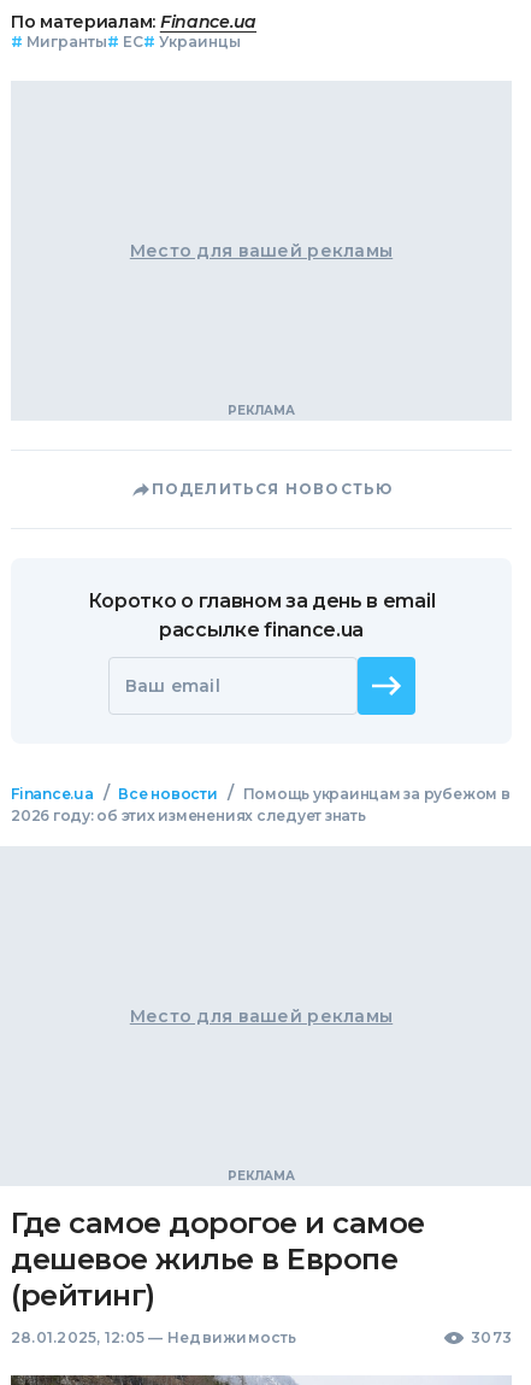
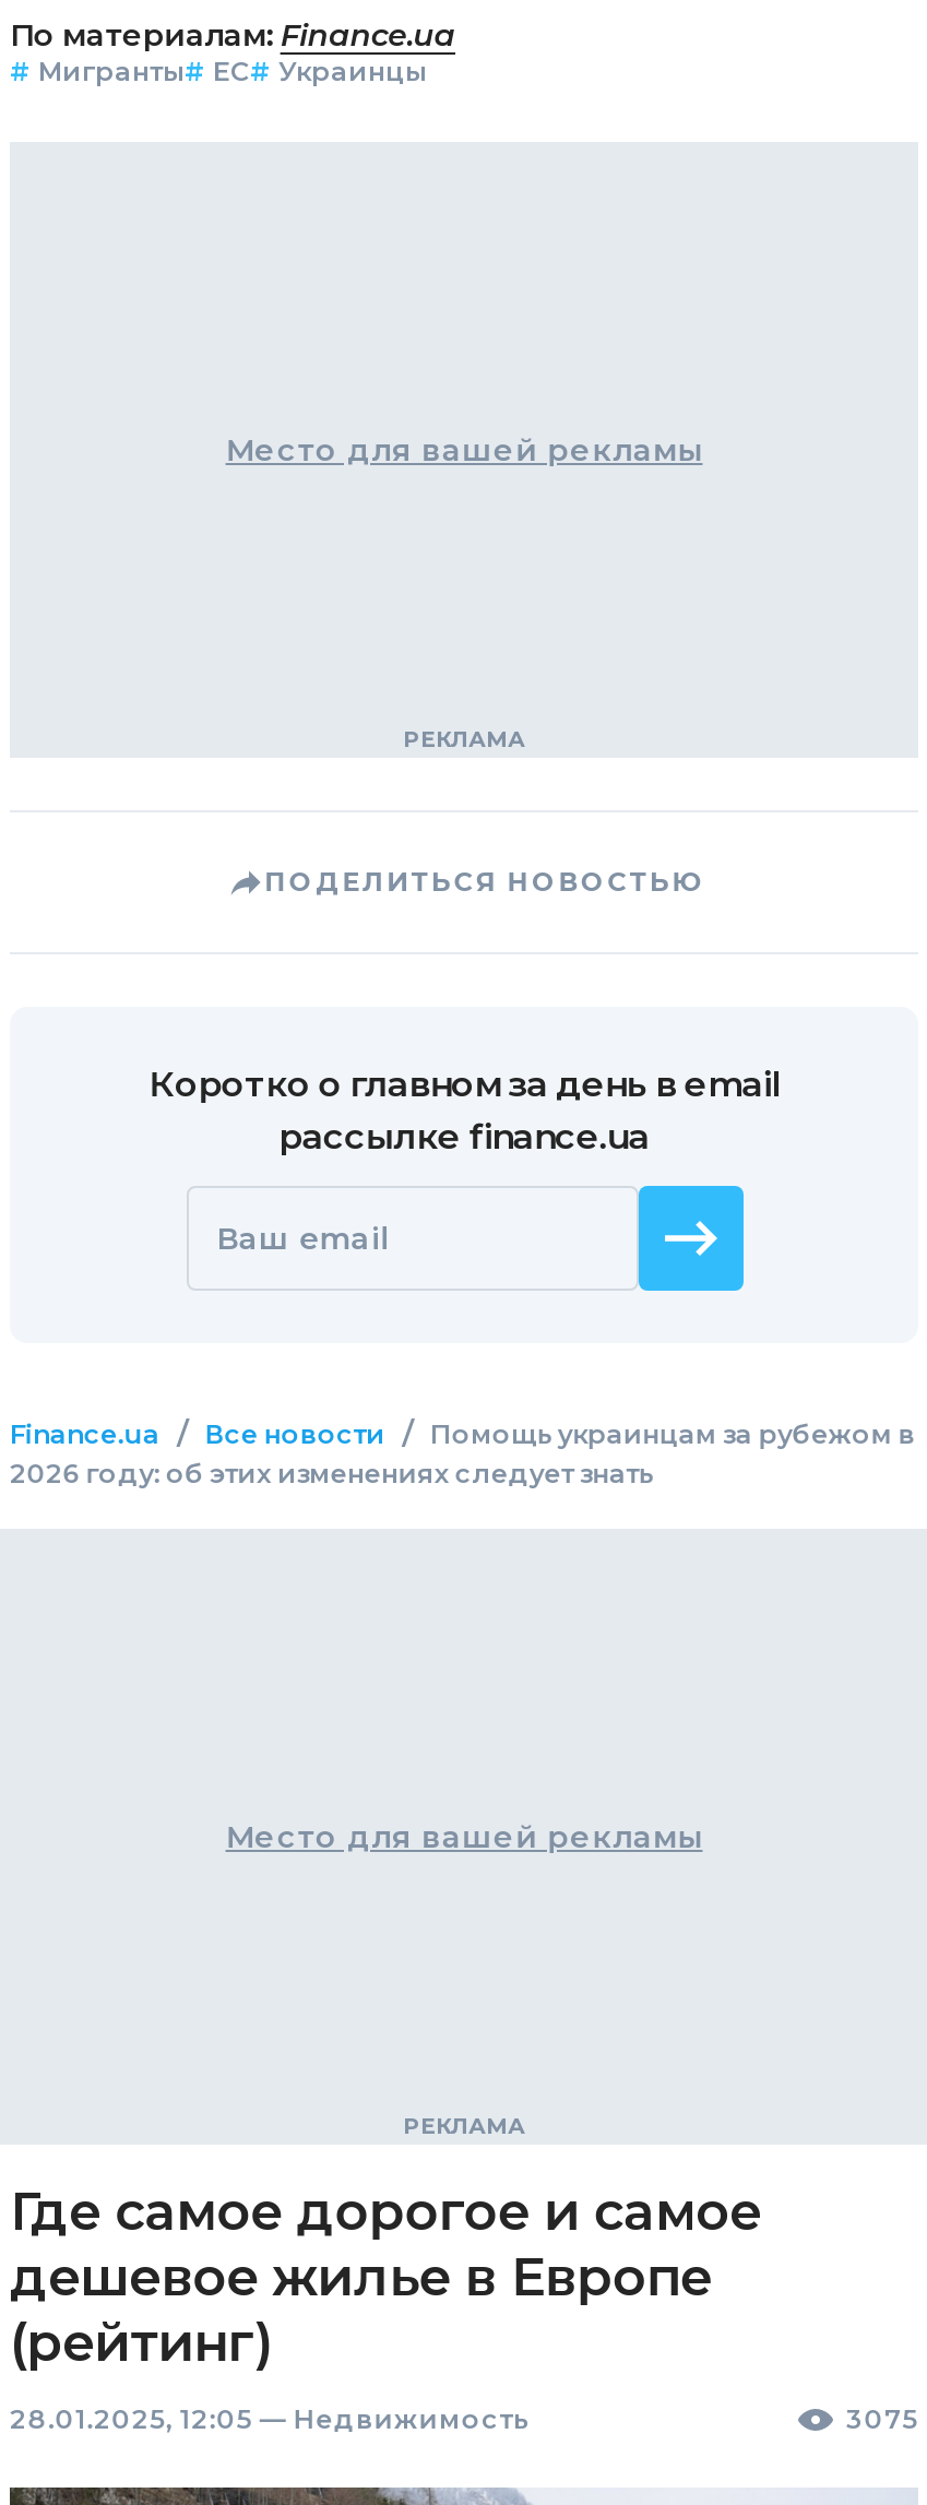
- 3073
+ 3075
